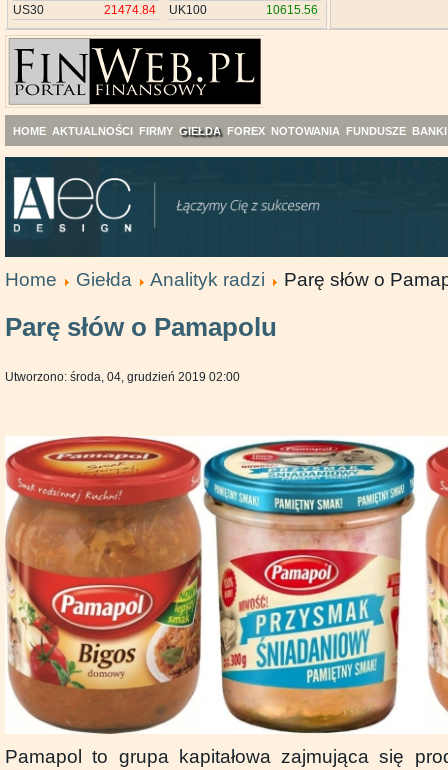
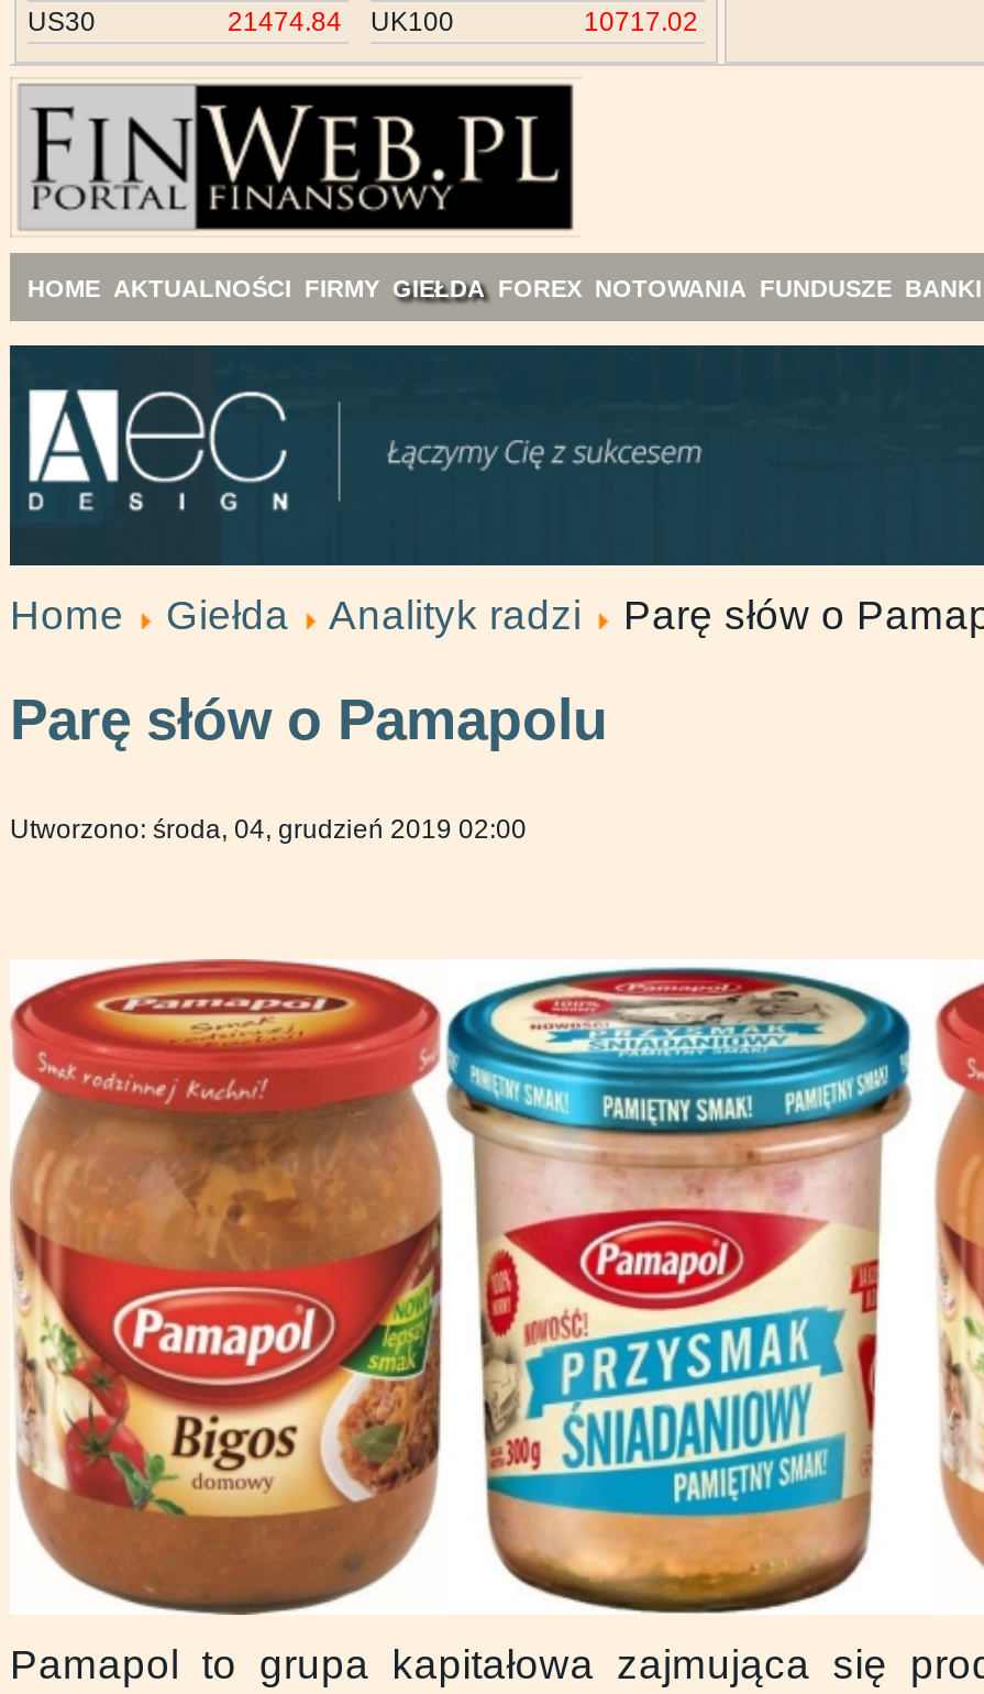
- 10615.56
+ 10717.02
